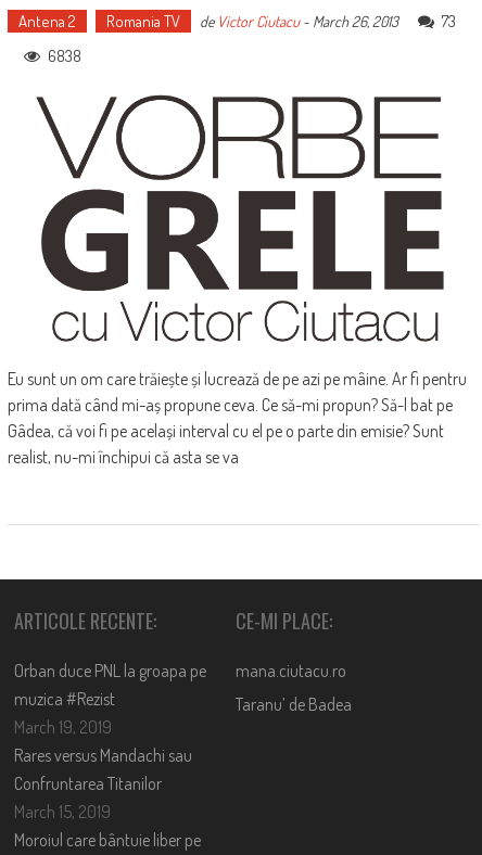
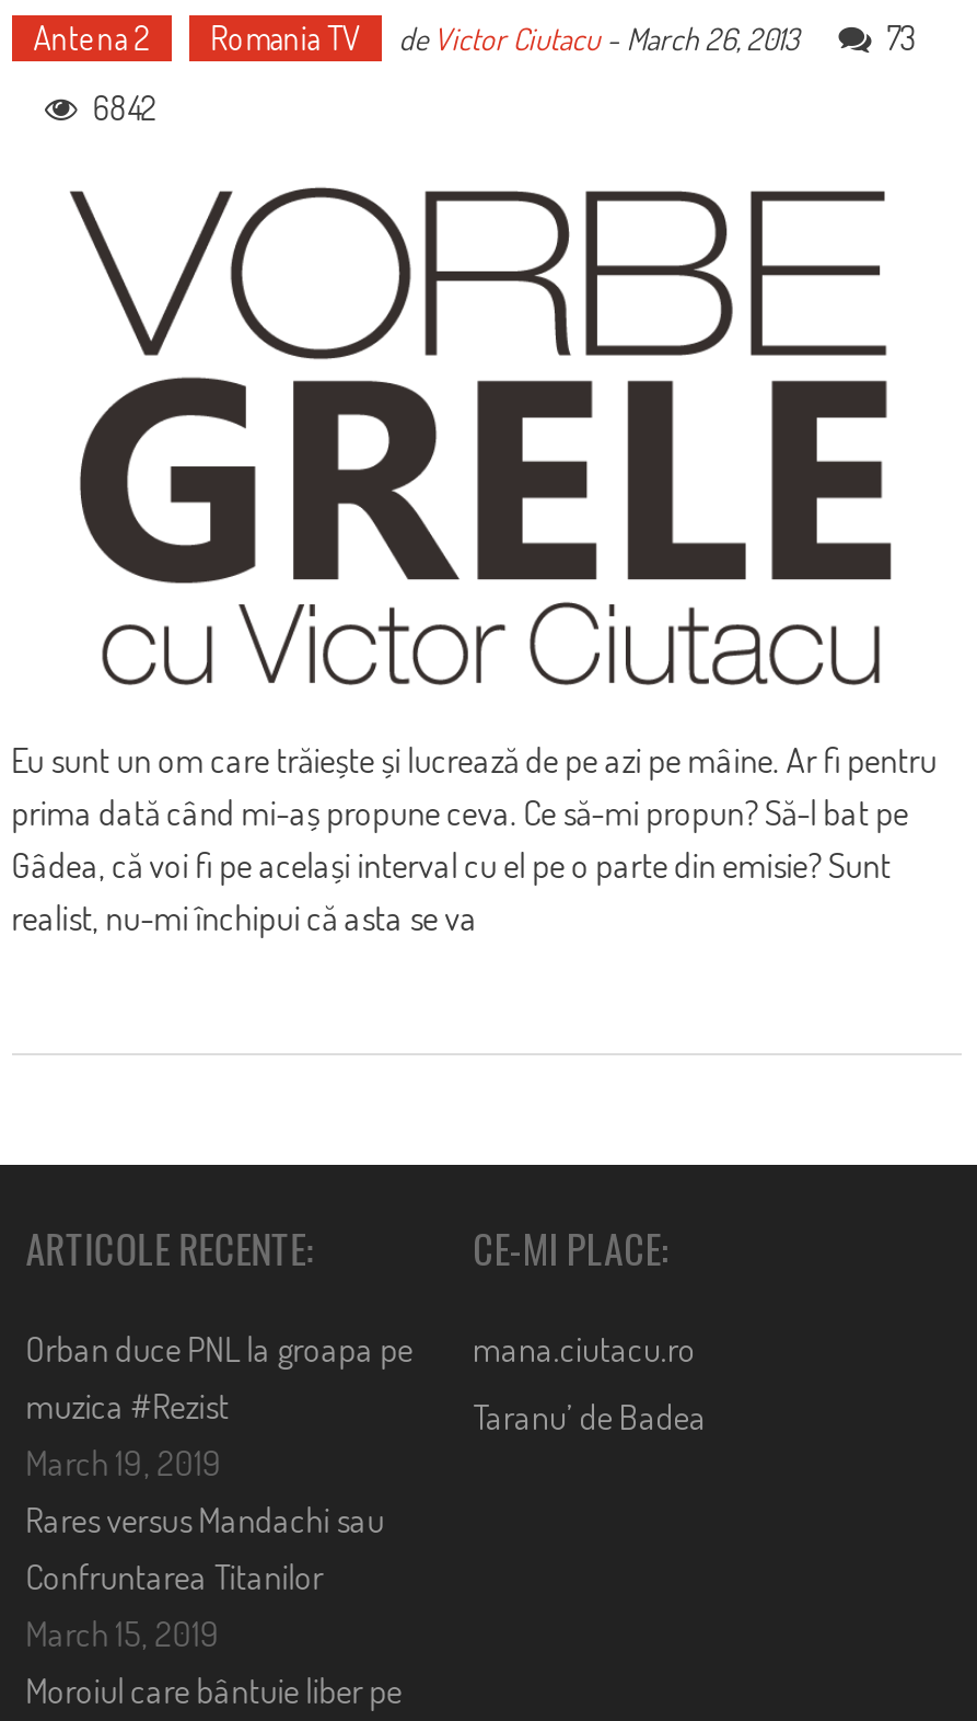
- 6838
+ 6842
